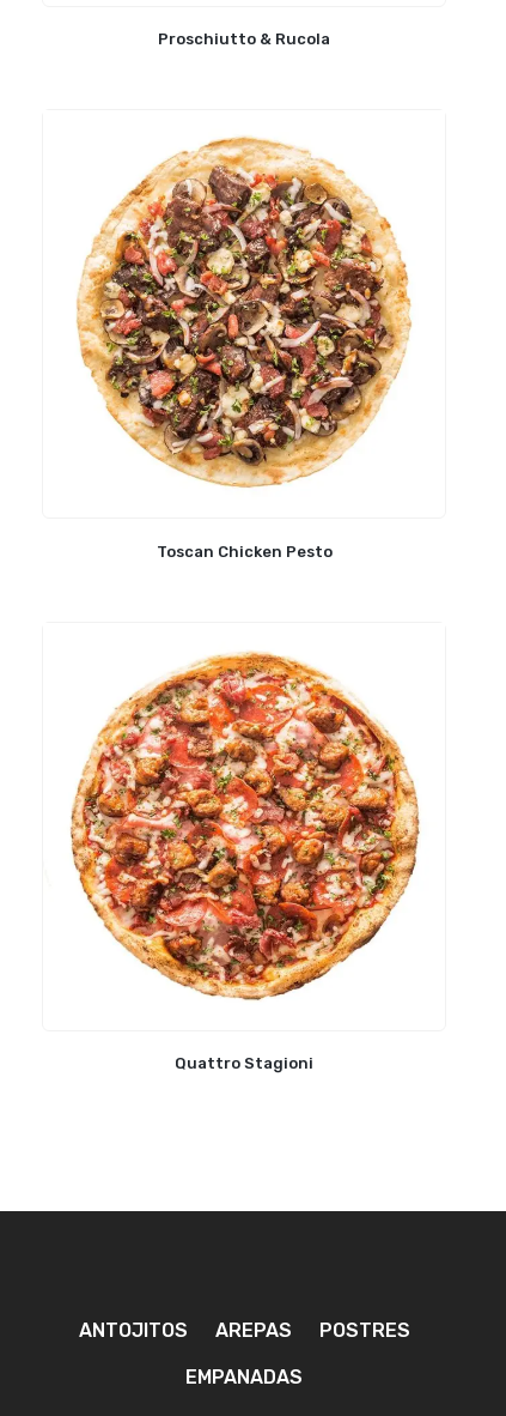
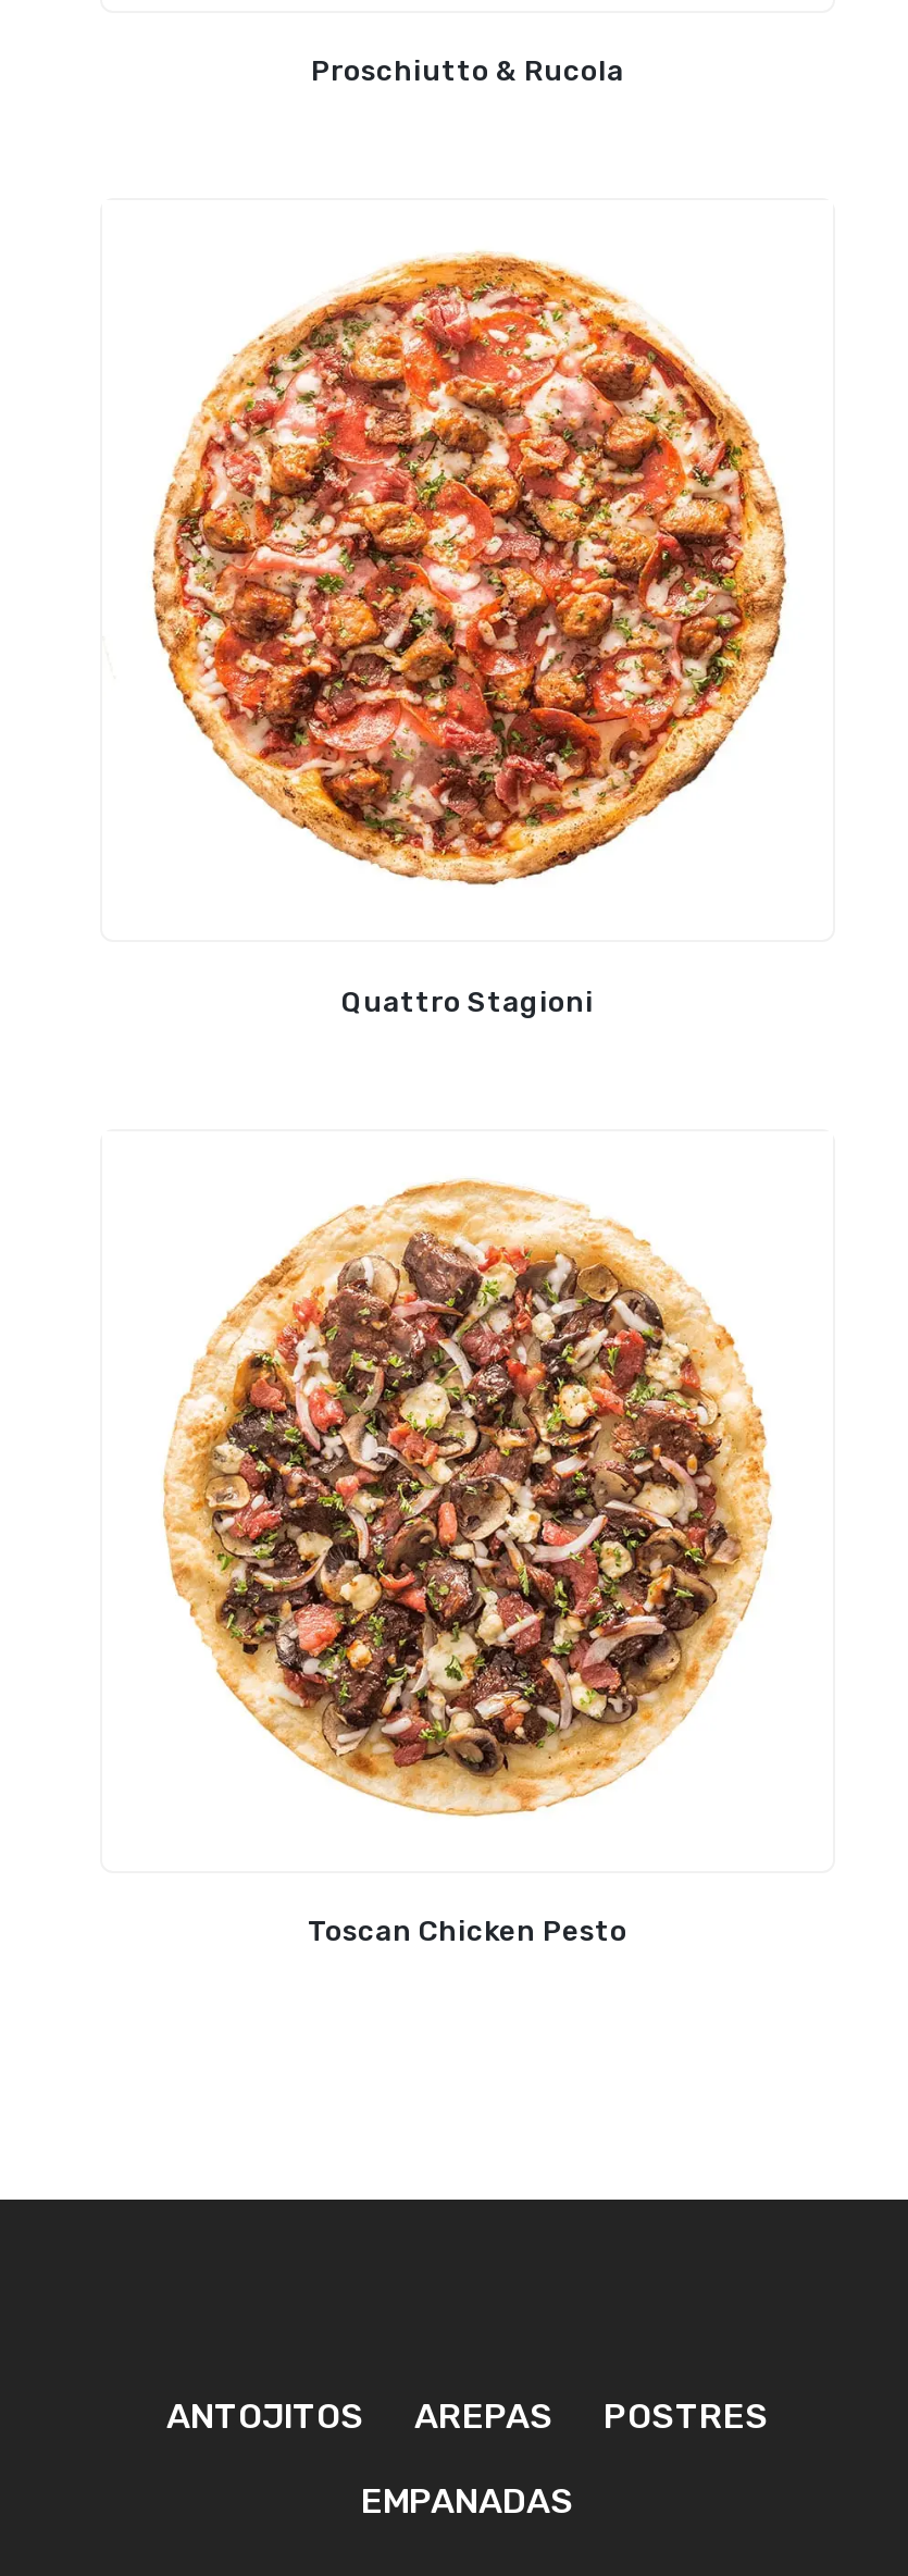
moved down: [image]

moved down: Toscan Chicken Pesto

moved up: [image]

moved up: Quattro Stagioni
